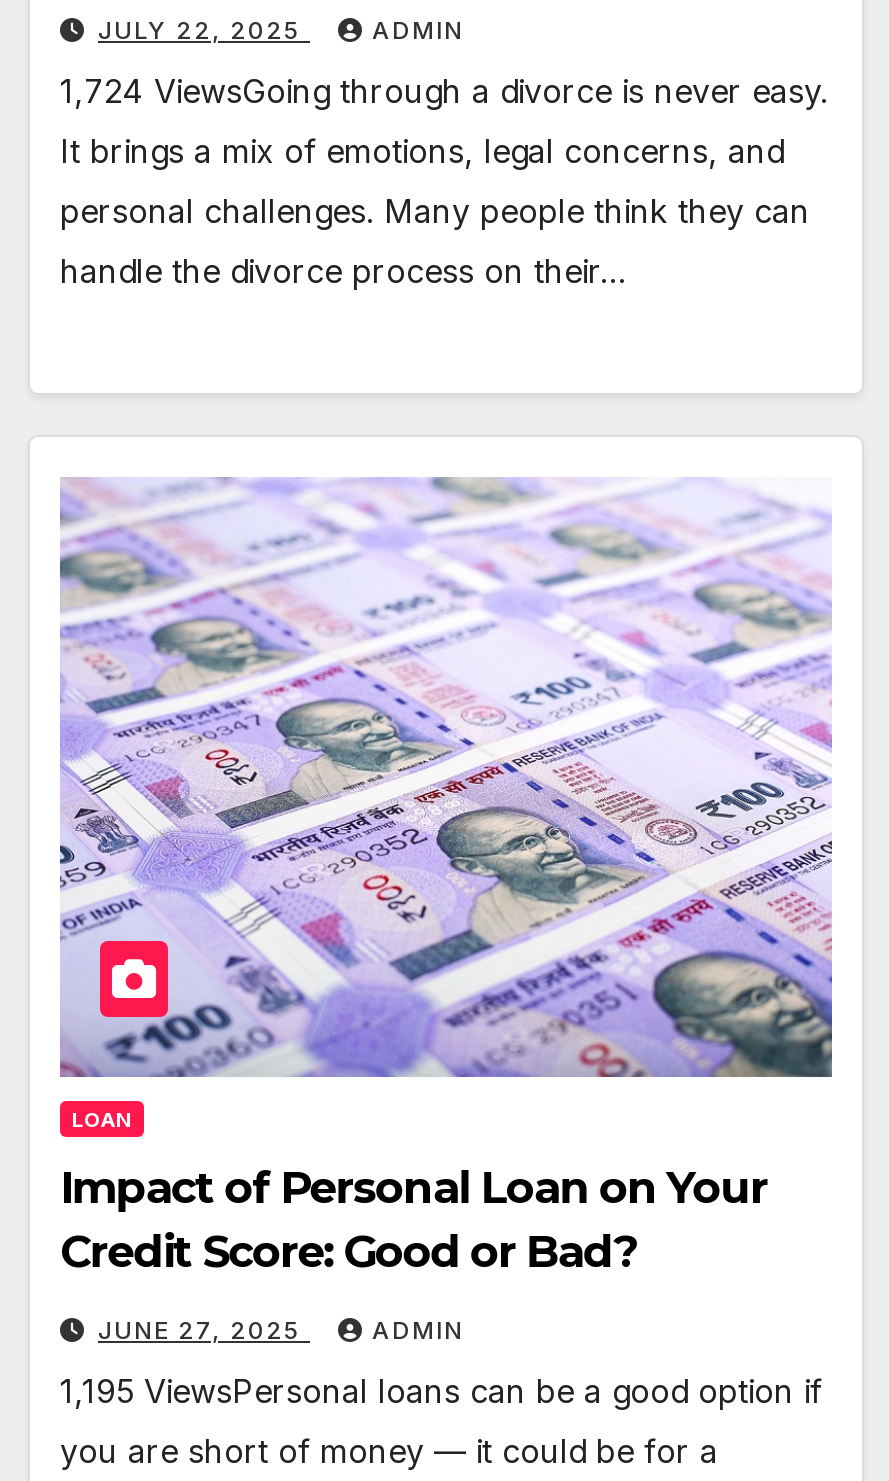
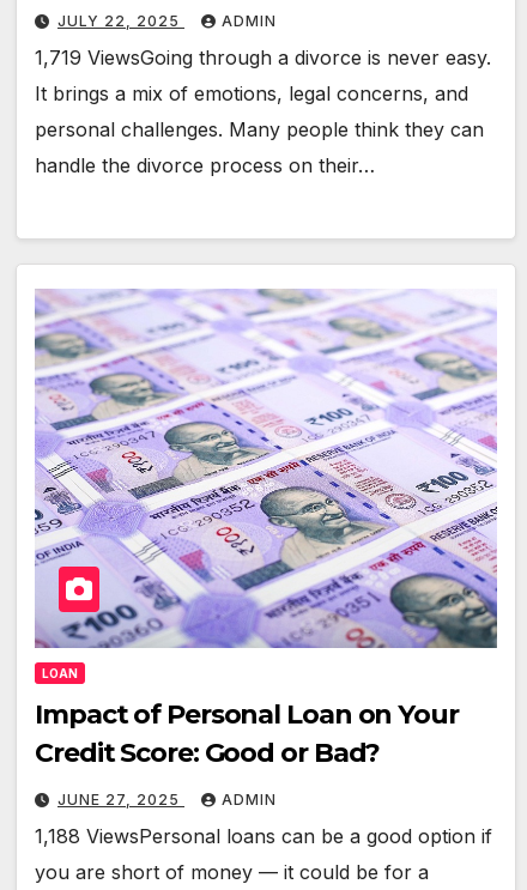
- 1,724 ViewsGoing through a divorce is never easy.
+ 1,719 ViewsGoing through a divorce is never easy.

- 1,195 ViewsPersonal loans can be a good option if
+ 1,188 ViewsPersonal loans can be a good option if
